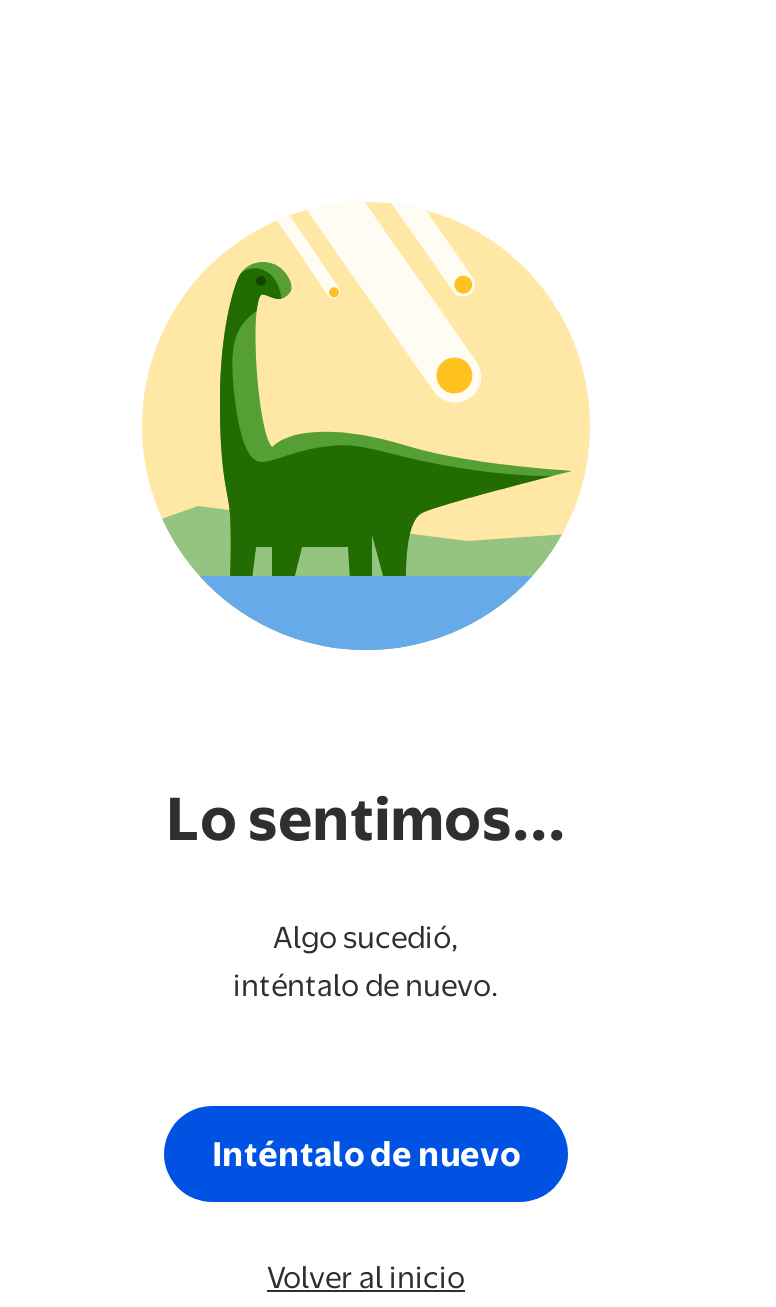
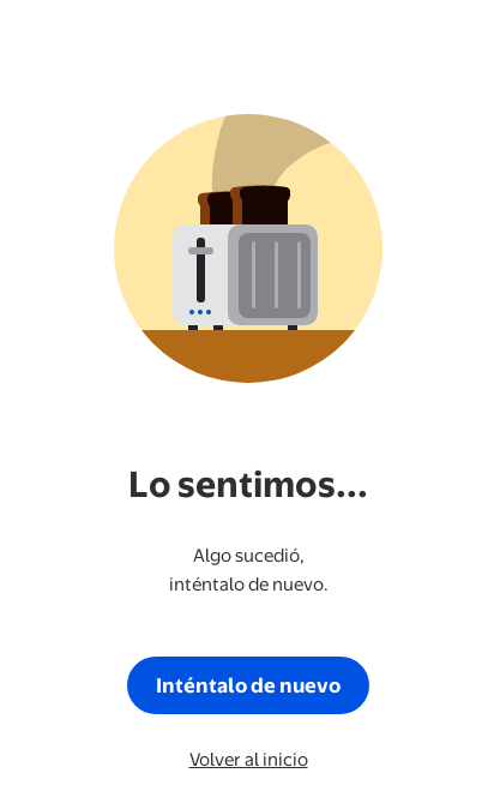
- [image]
+ [image]
